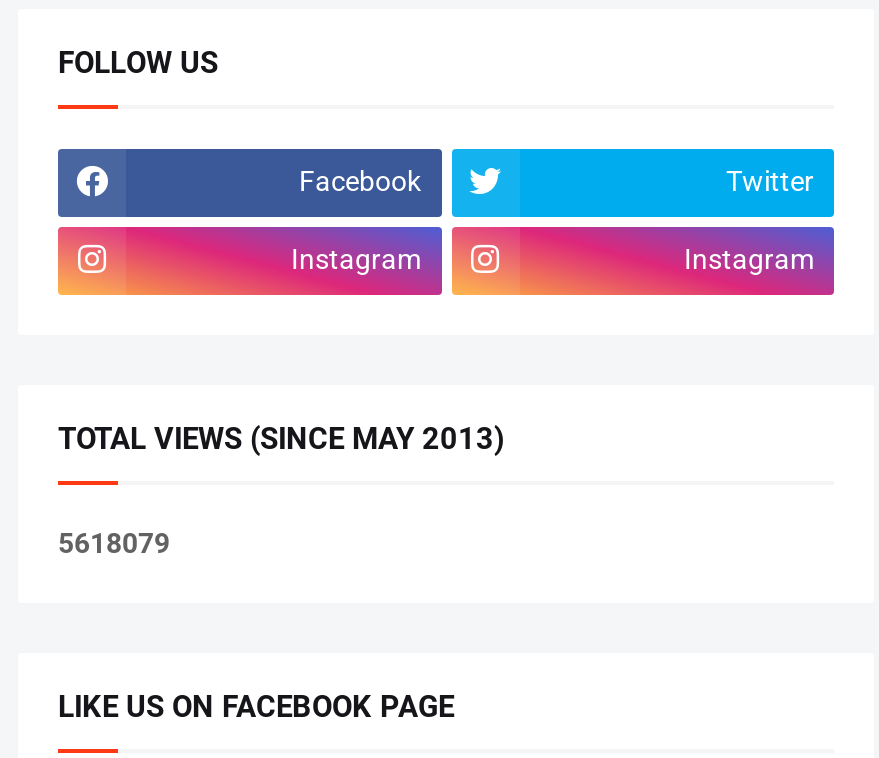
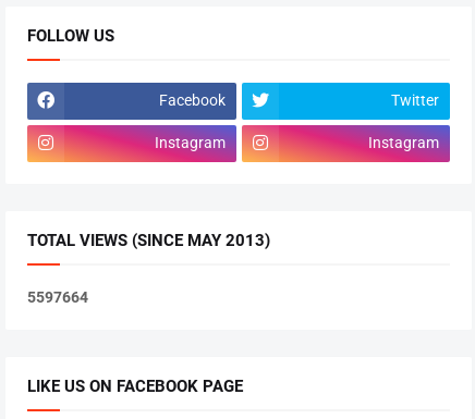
- 561 8079
+ 559 7664
